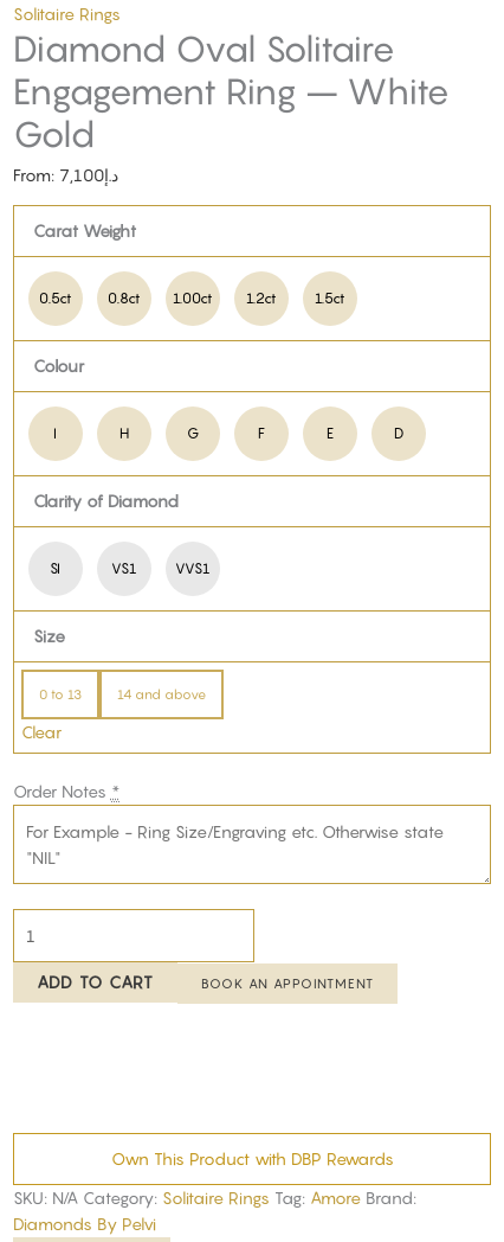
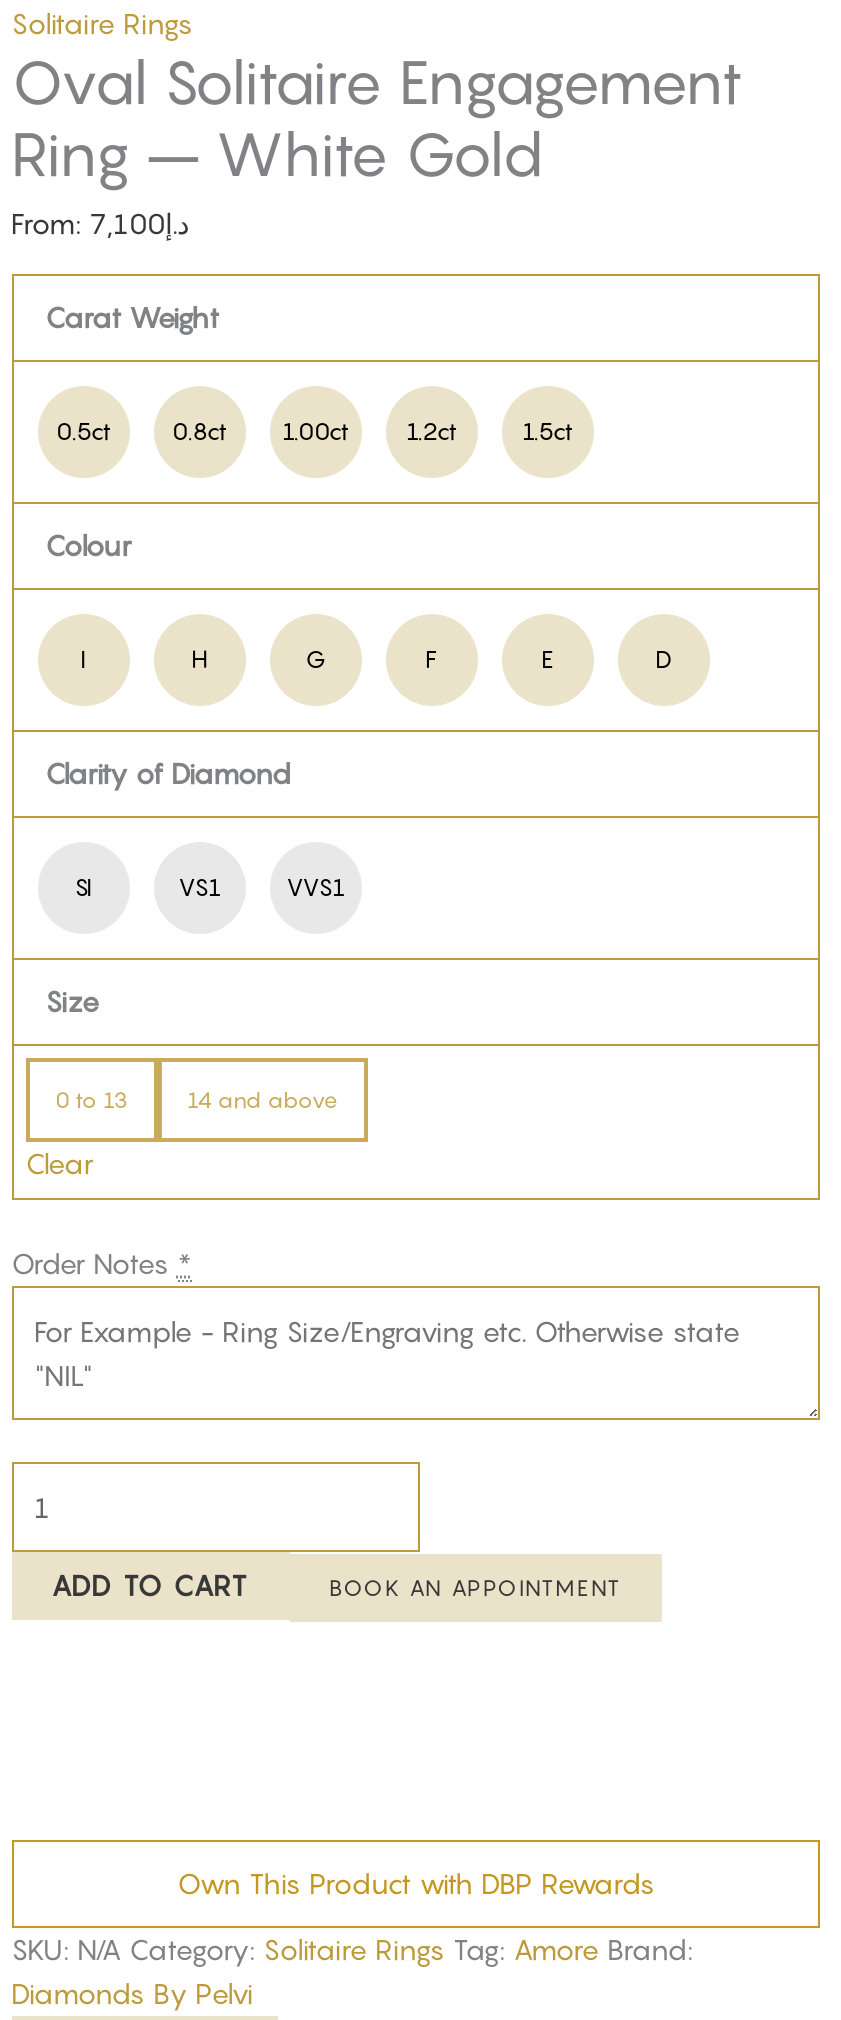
- Diamond Oval Solitaire
- Engagement Ring – White
- Gold
+ Oval Solitaire Engagement
+ Ring – White Gold
